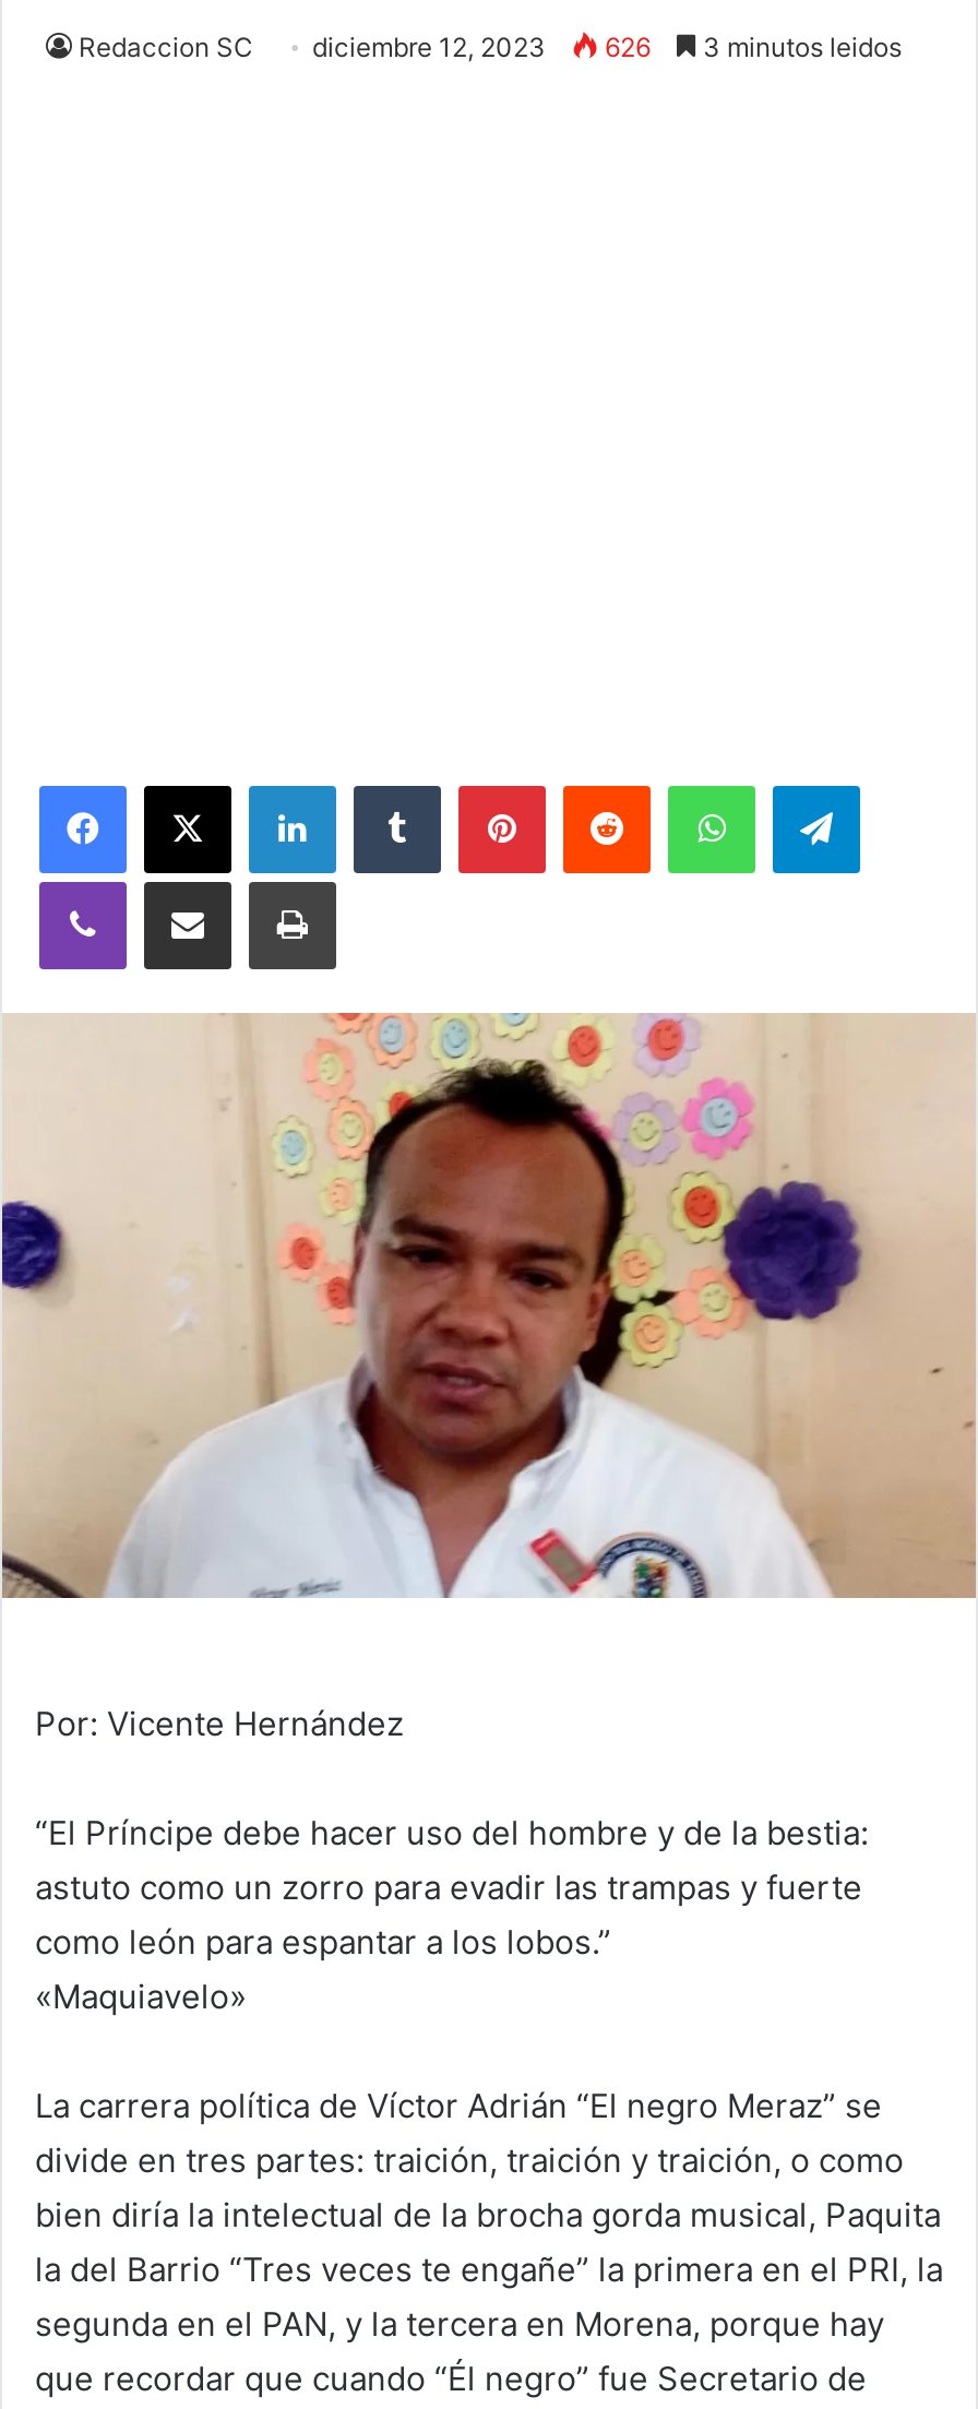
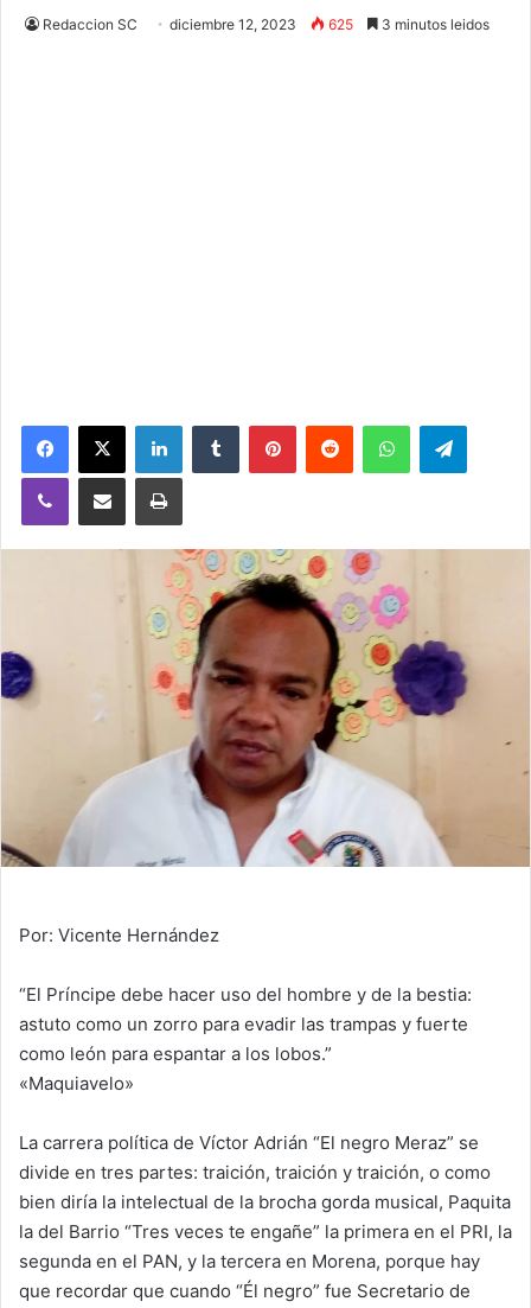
- Redaccion SC diciembre 12, 2023 626 3 minutos leidos
+ Redaccion SC diciembre 12, 2023 625 3 minutos leidos
